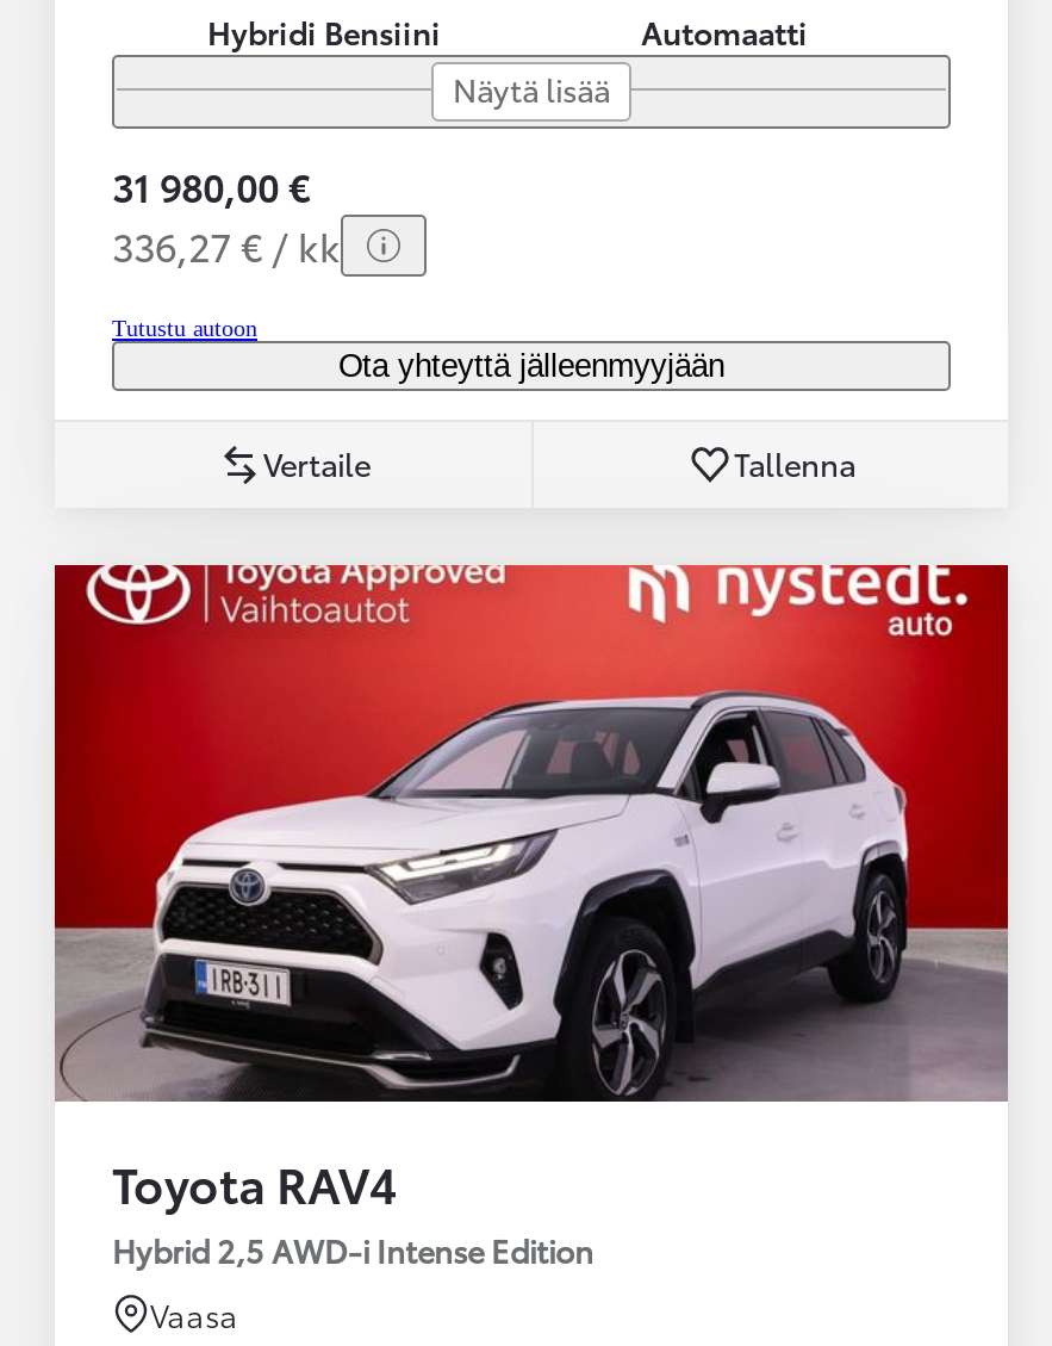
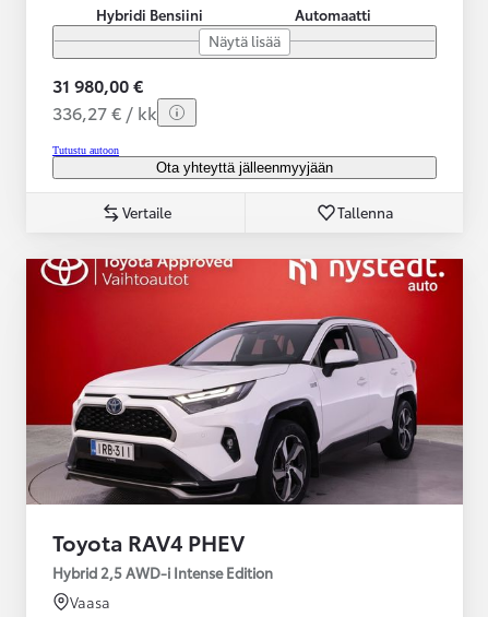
- Toyota RAV4
+ Toyota RAV4 PHEV
